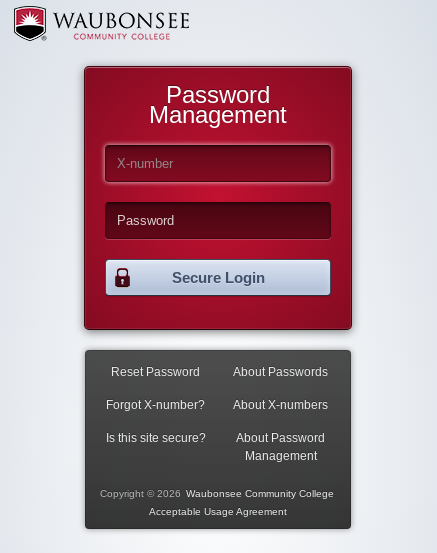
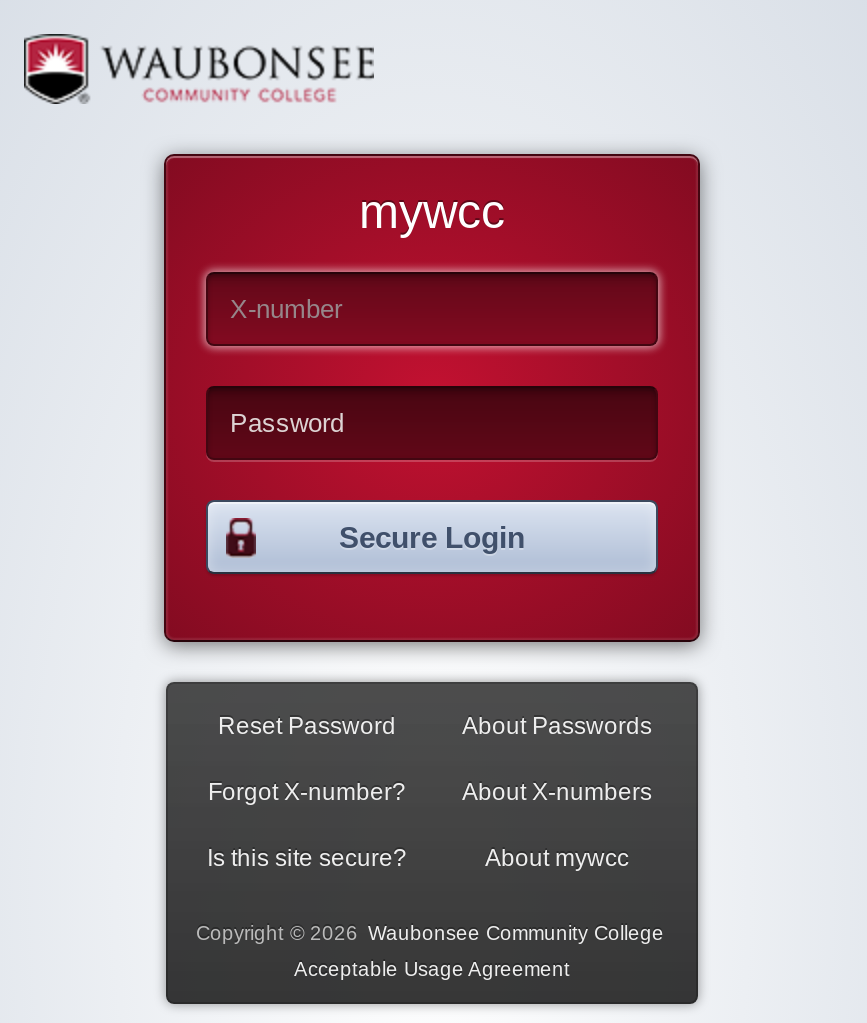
- Password
- Management
+ mywcc

- About Password
- Management
+ About mywcc
